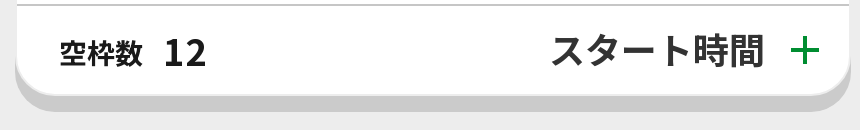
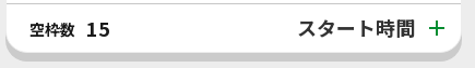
- 空枠数 12
+ 空枠数 15
